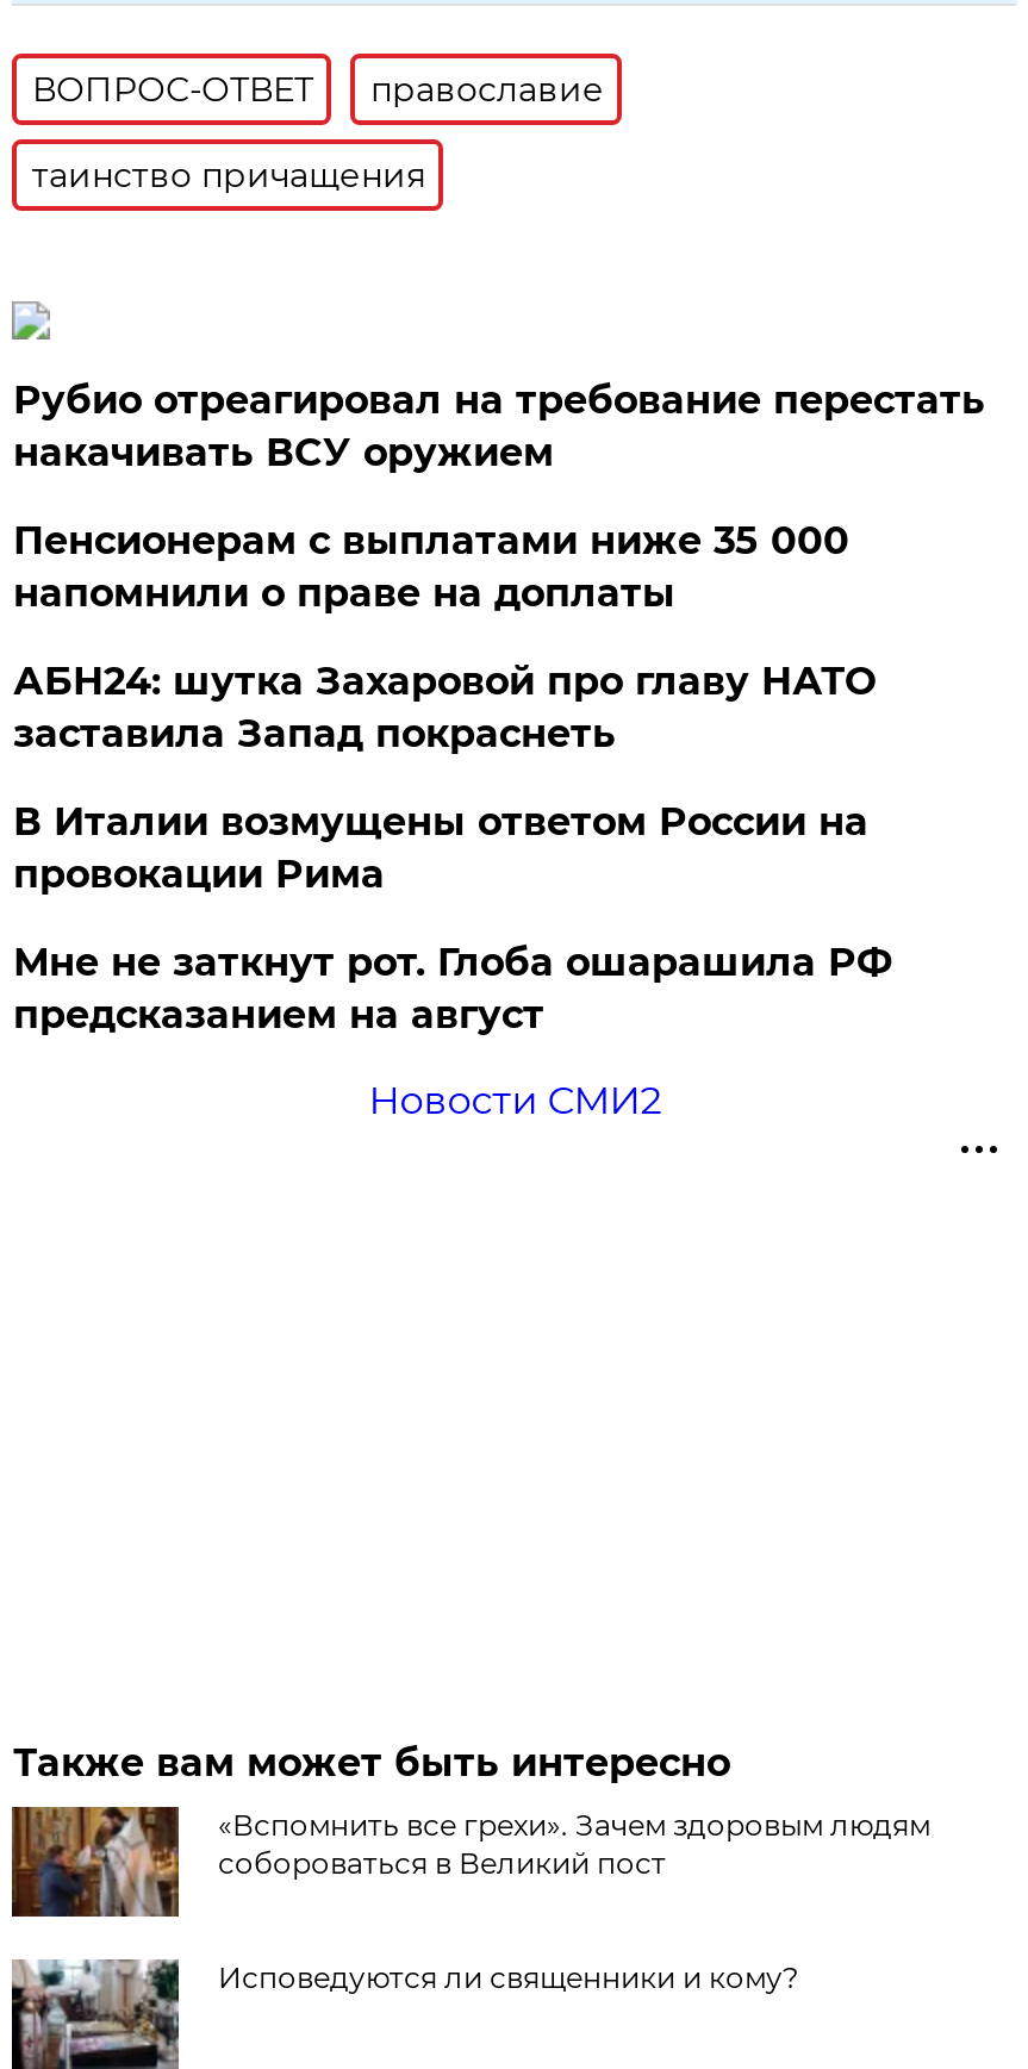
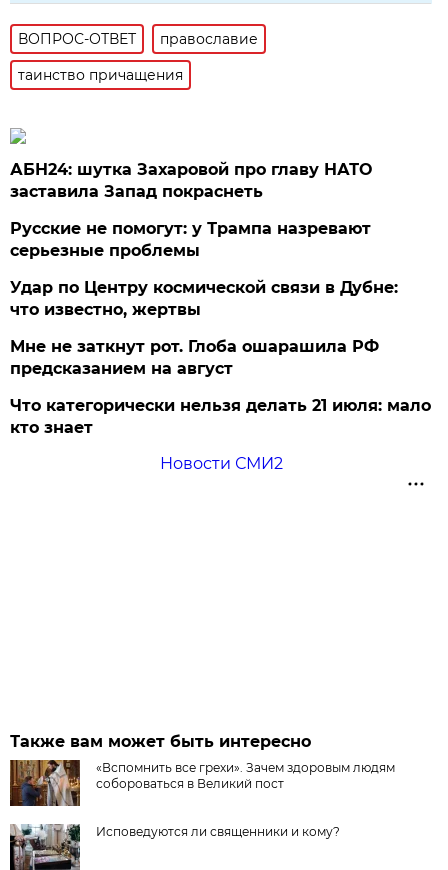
- Рубио отреагировал на требование перестать
- накачивать ВСУ оружием
- Пенсионерам с выплатами ниже 35 000
- напомнили о праве на доплаты

moved up: АБН24: шутка Захаровой про главу НАТО | заставила Запад покраснеть

- В Италии возмущены ответом России на
- провокации Рима
+ Русские не помогут: у Трампа назревают
+ серьезные проблемы
+ Удар по Центру космической связи в Дубне:
+ что известно, жертвы

moved up: Мне не заткнут рот. Глоба ошарашила РФ | предсказанием на август

+ Что категорически нельзя делать 21 июля: мало
+ кто знает
